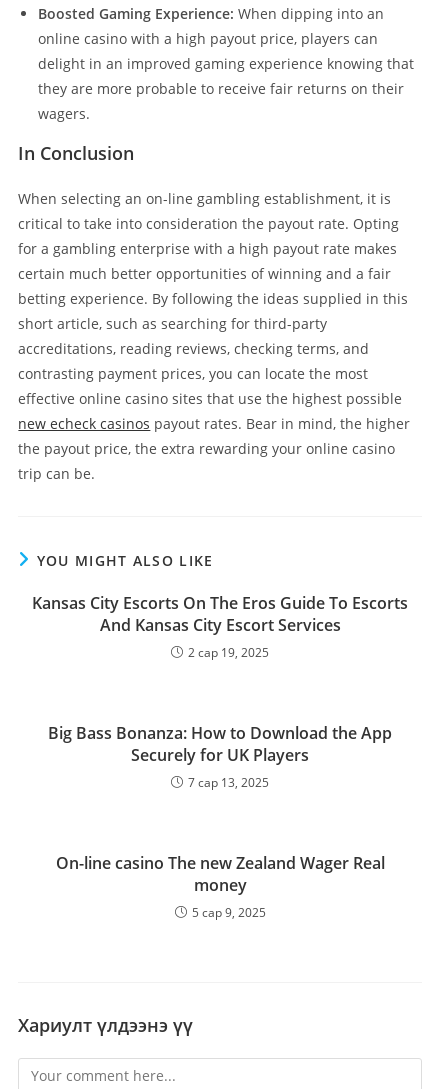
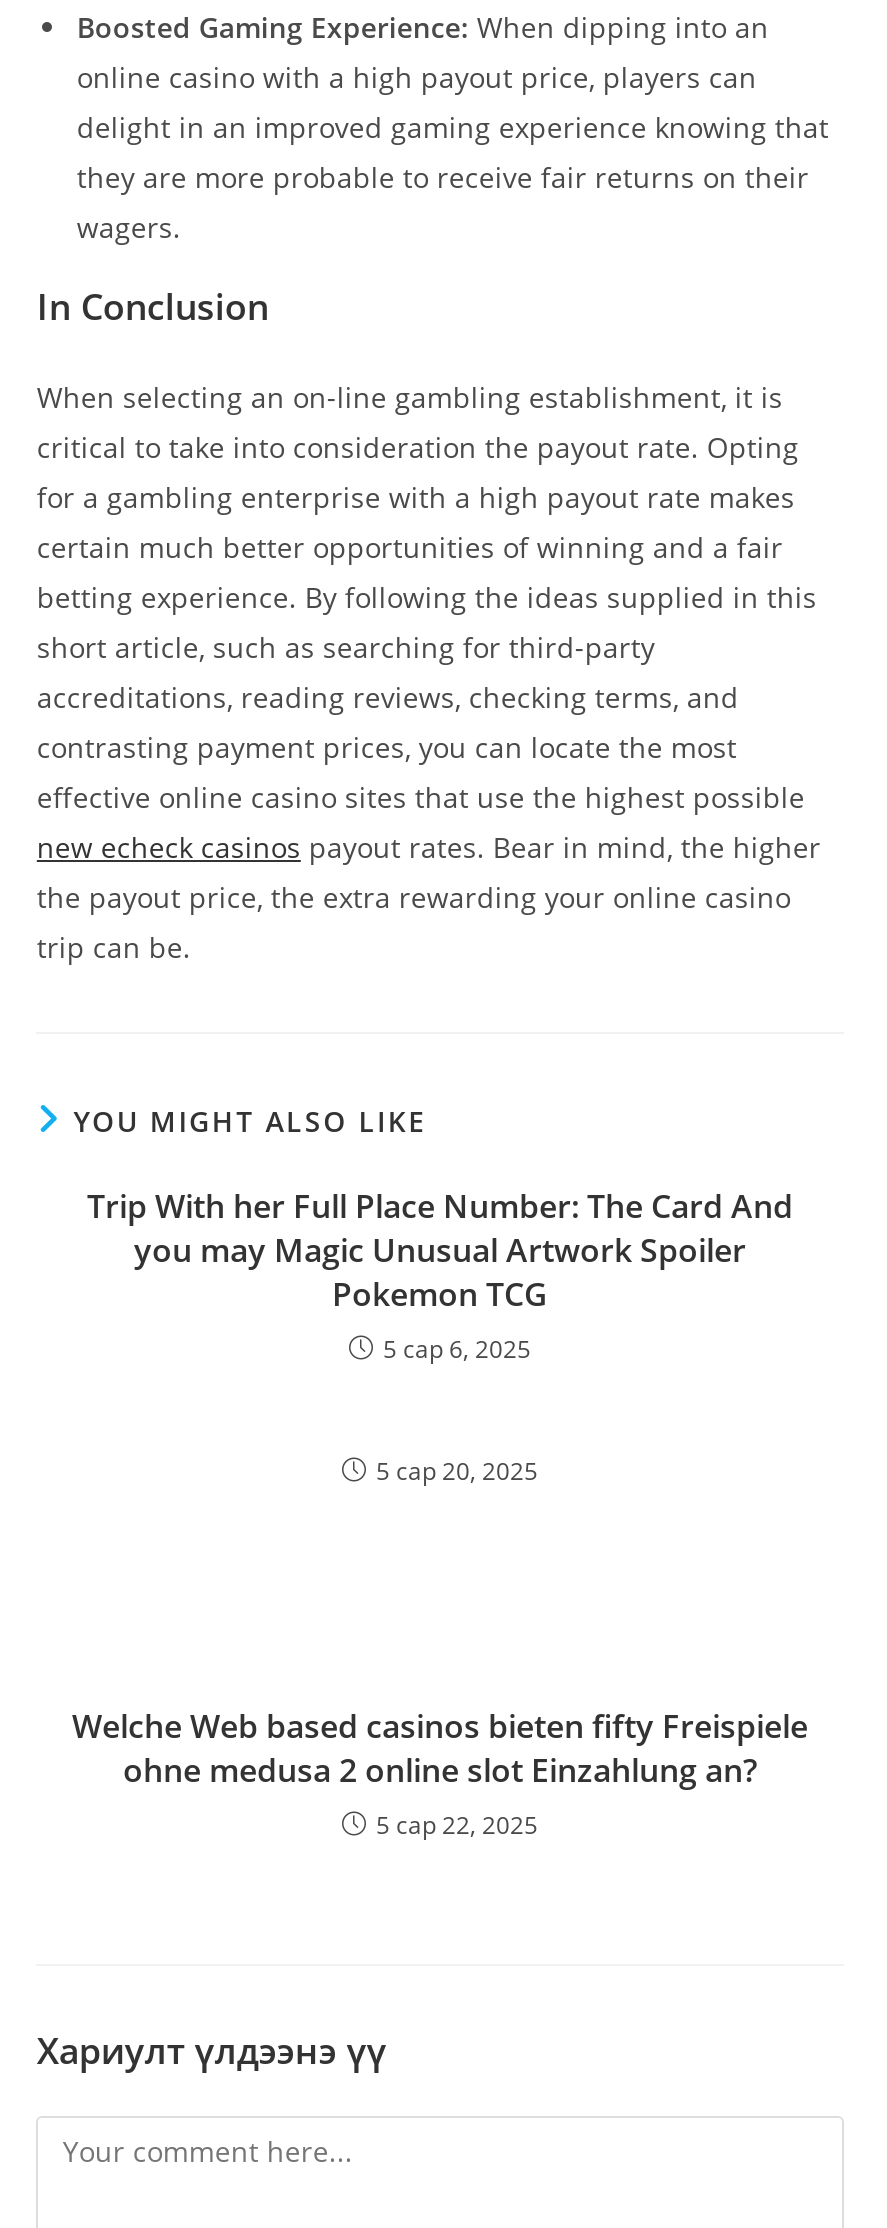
- Kansas City Escorts On The Eros Guide To Escorts
- And Kansas City Escort Services
- 2 сар 19, 2025
+ Trip With her Full Place Number: The Card And
+ you may Magic Unusual Artwork Spoiler
+ Pokemon TCG
+ 5 сар 6, 2025

- Big Bass Bonanza: How to Download the App
- Securely for UK Players
- 7 сар 13, 2025
+ 5 сар 20, 2025

- On-line casino The new Zealand Wager Real
- money
- 5 сар 9, 2025
+ Welche Web based casinos bieten fifty Freispiele
+ ohne medusa 2 online slot Einzahlung an?
+ 5 сар 22, 2025
